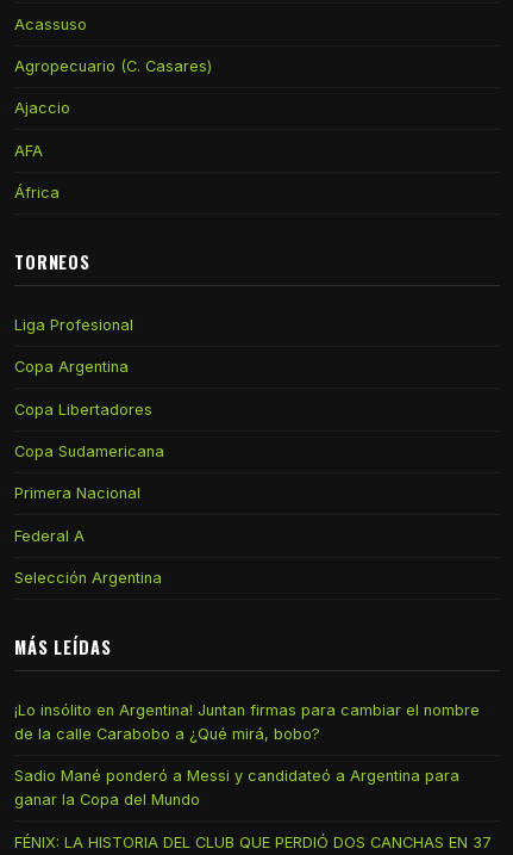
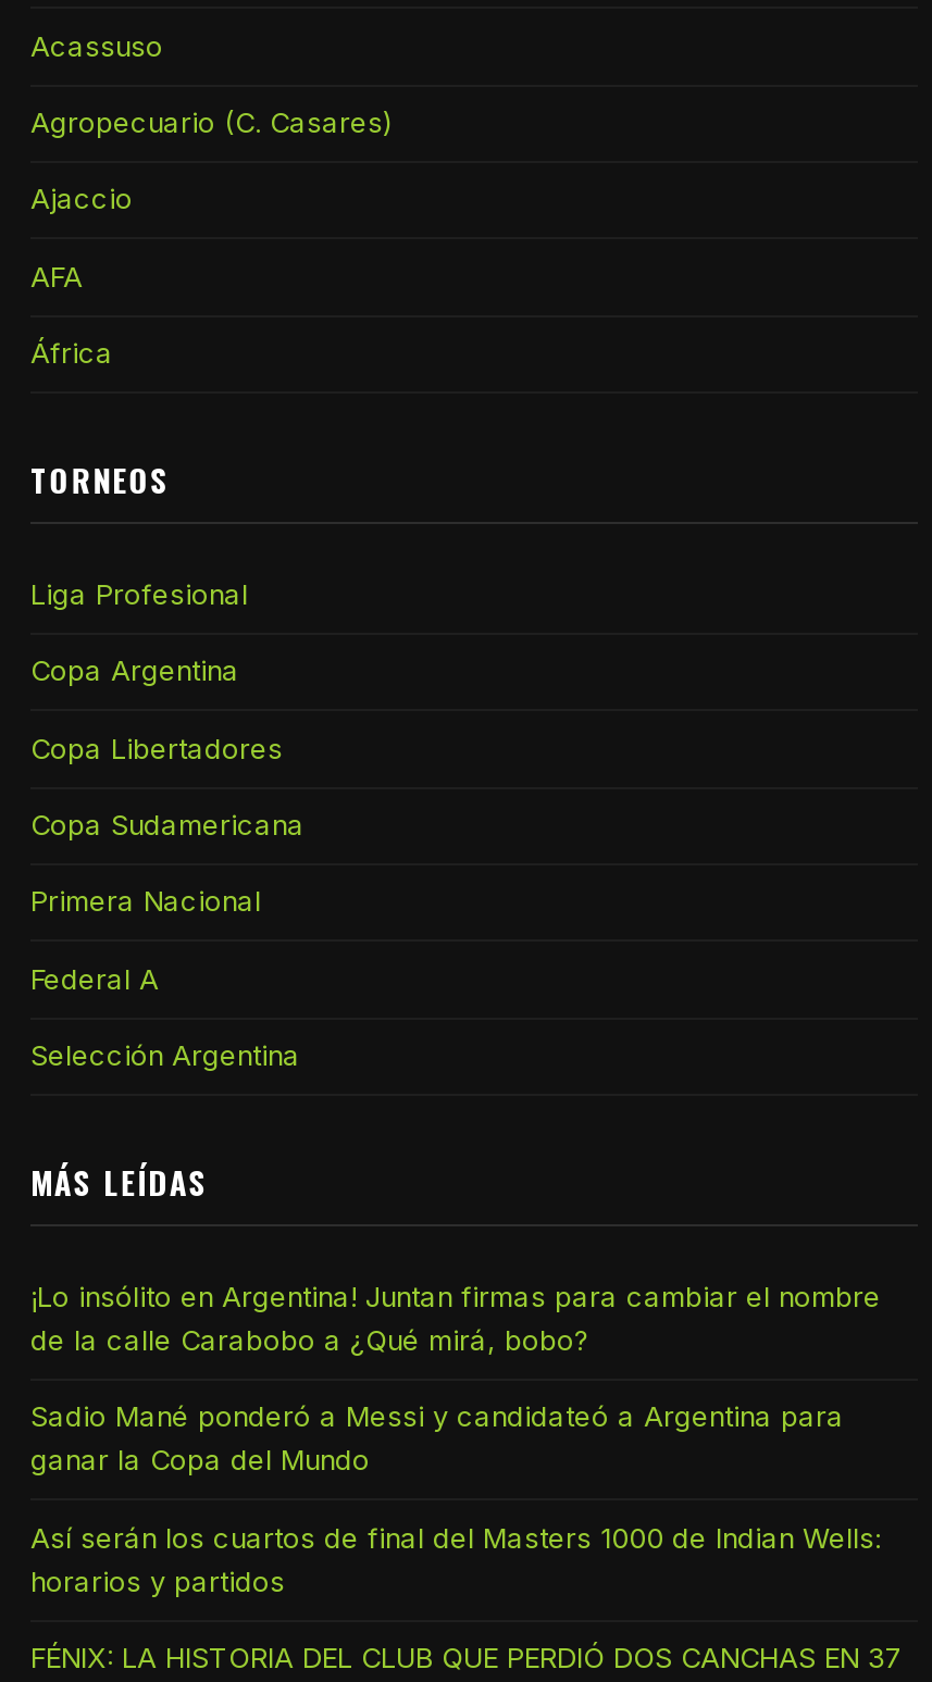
+ Así serán los cuartos de final del Masters 1000 de Indian Wells:
+ horarios y partidos
